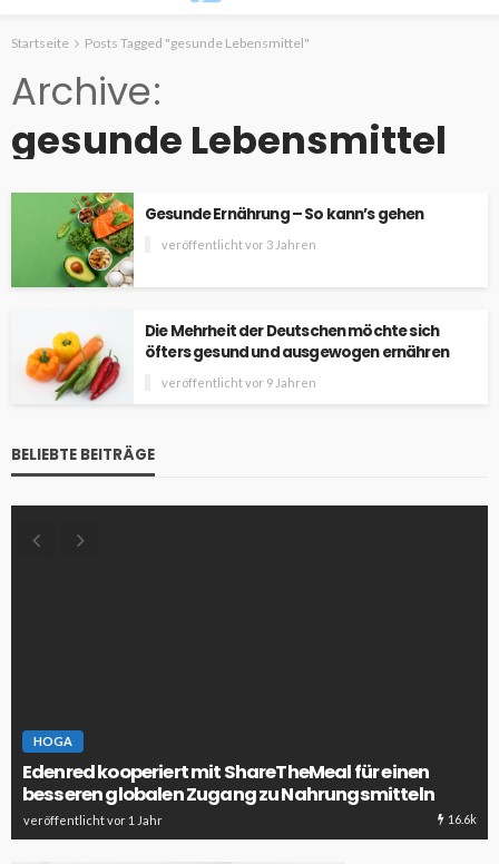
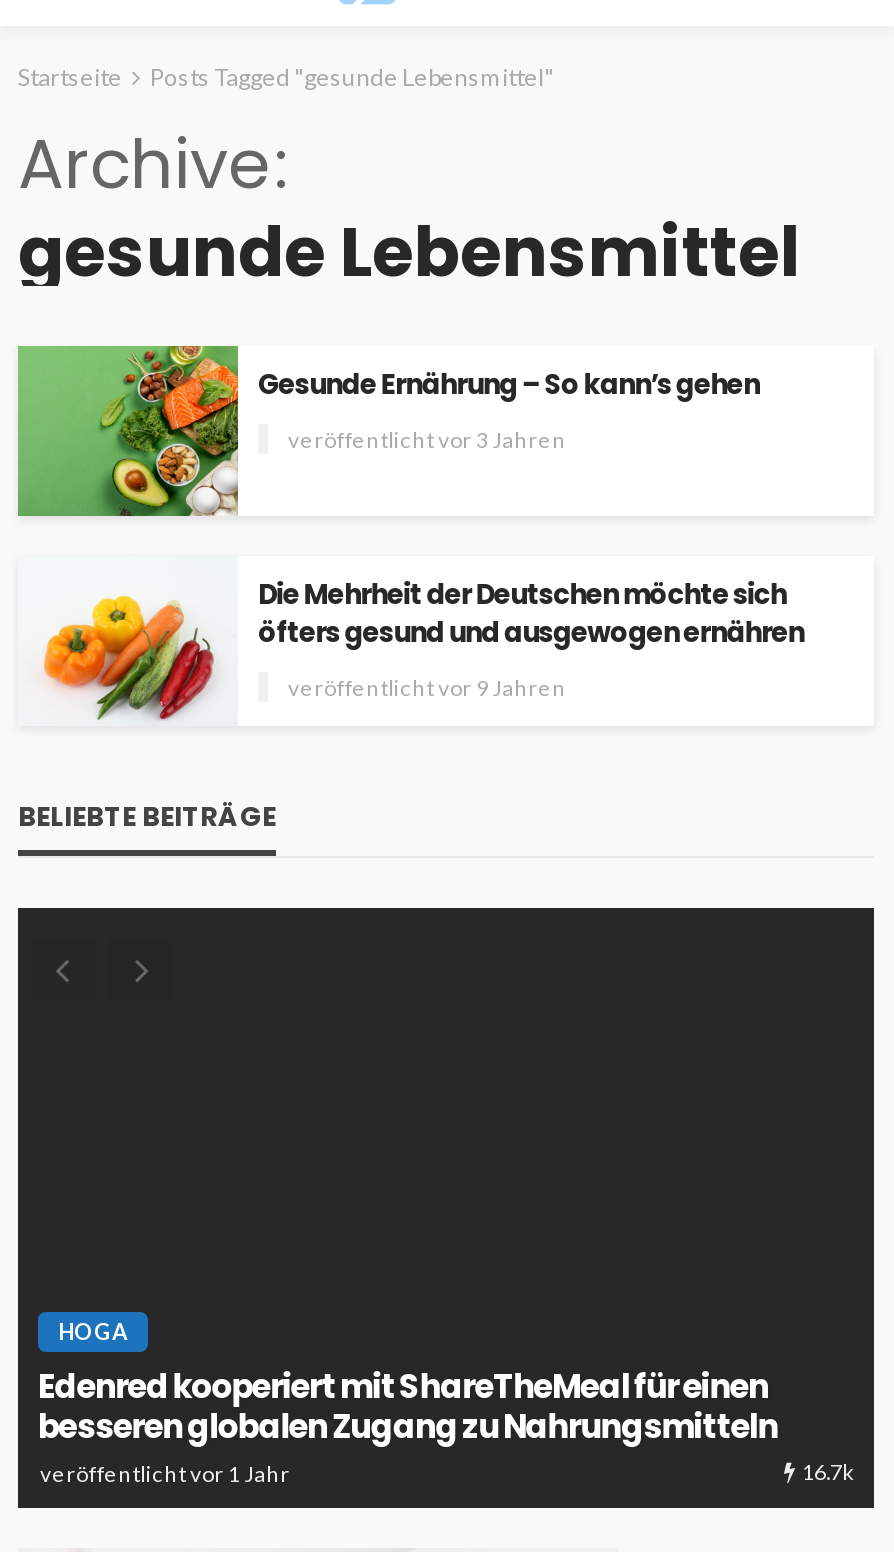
- 16.6k
+ 16.7k
